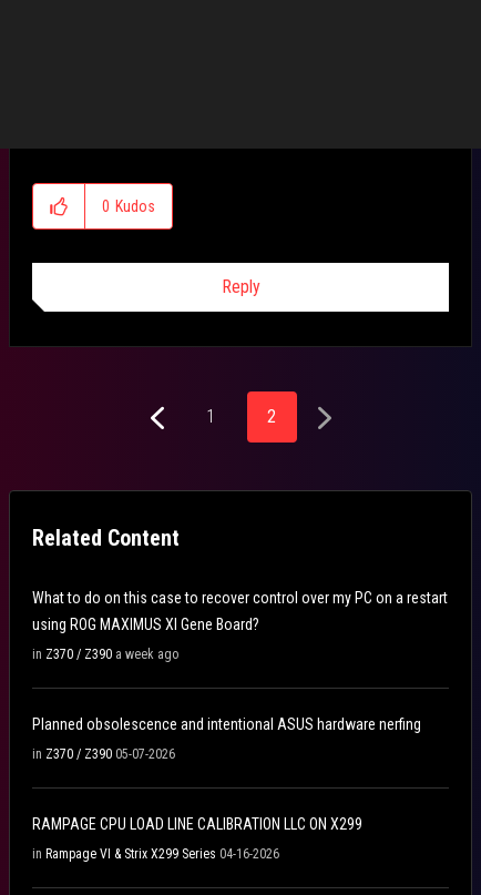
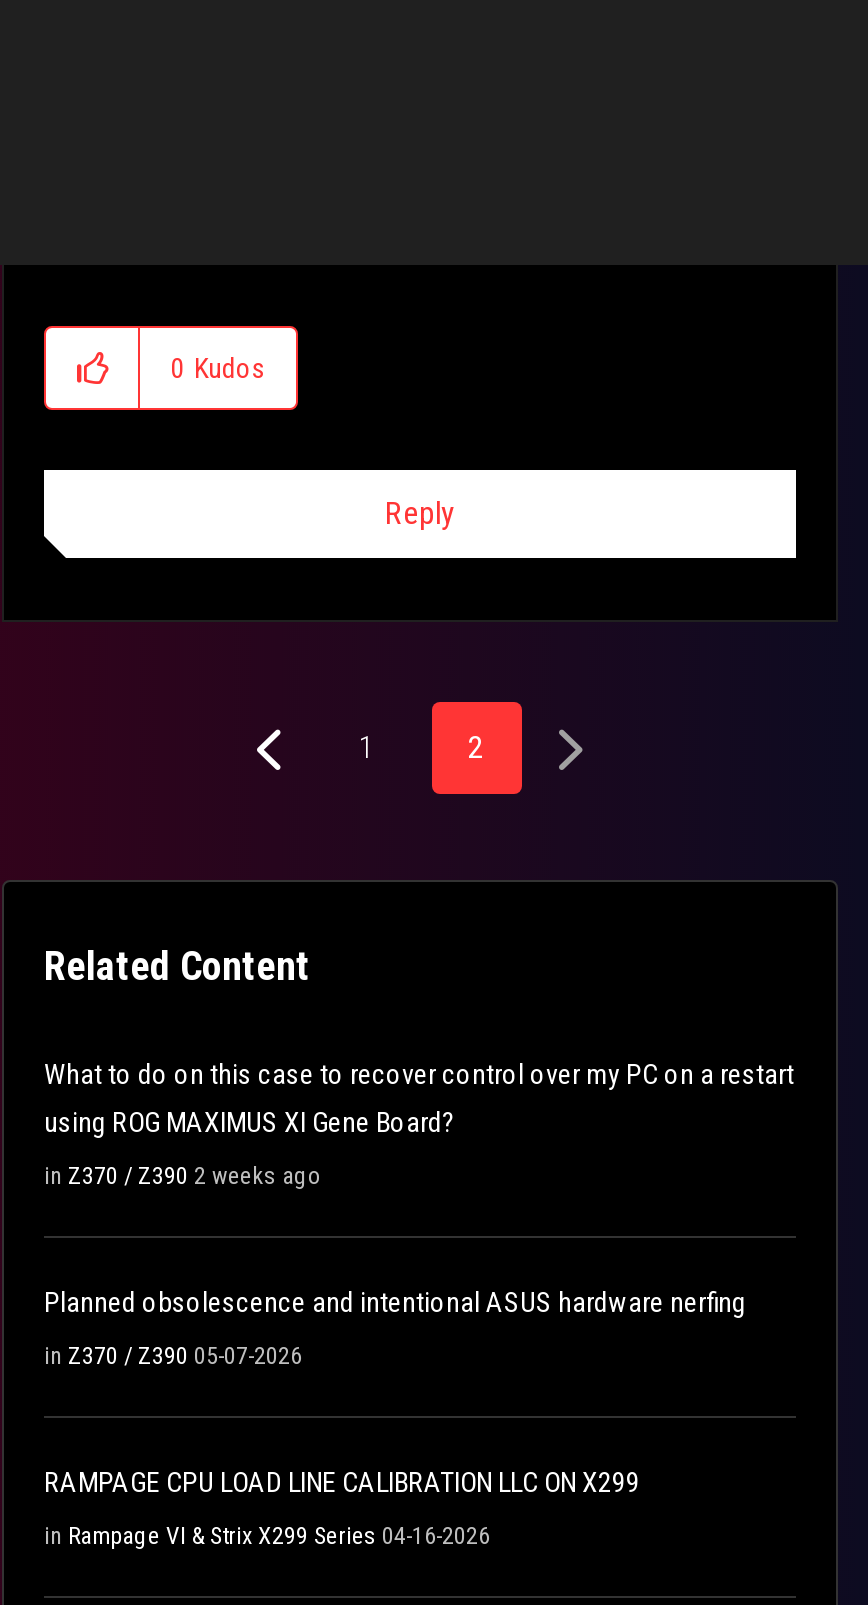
- in Z370 / Z390 a week ago
+ in Z370 / Z390 2 weeks ago
